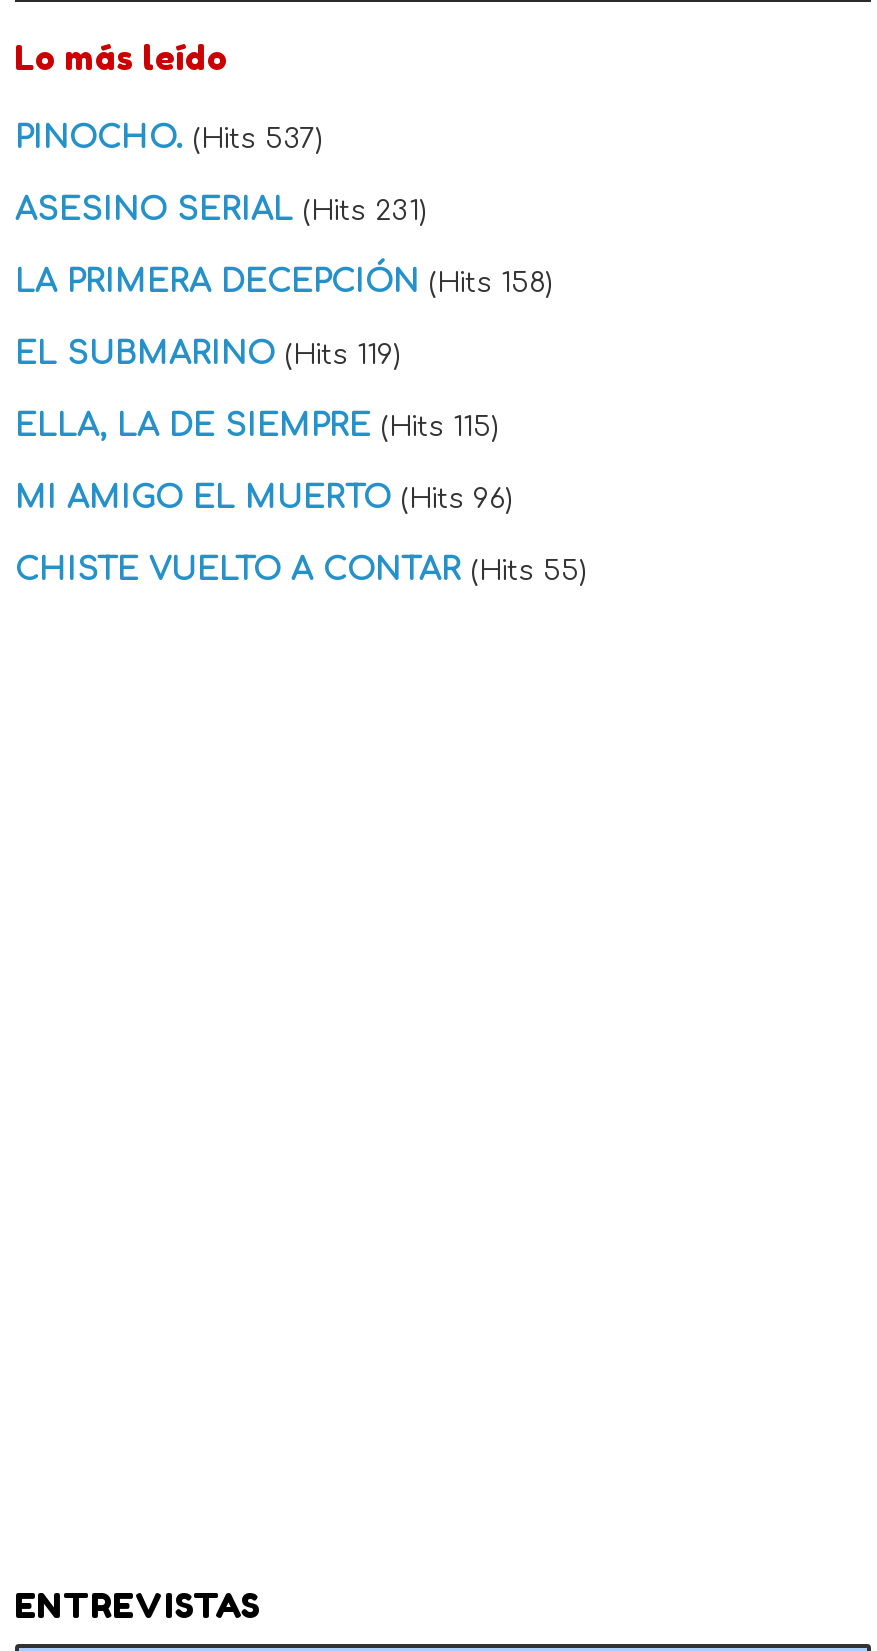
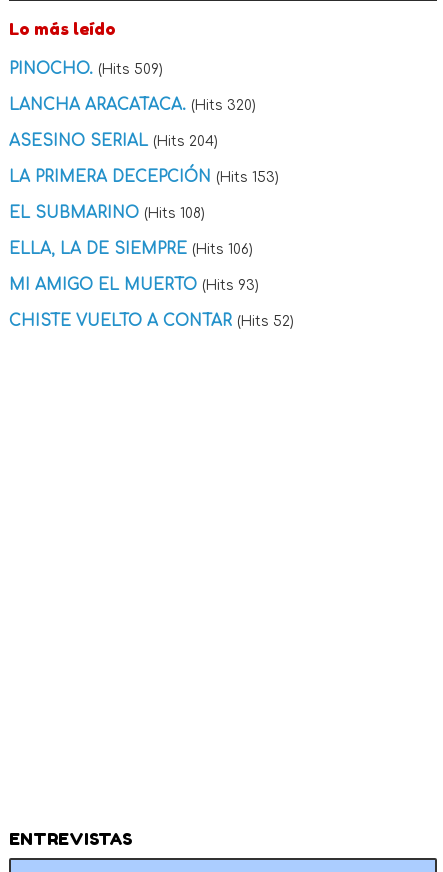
- PINOCHO. (Hits 537)
- ASESINO SERIAL (Hits 231)
- LA PRIMERA DECEPCIÓN (Hits 158)
- EL SUBMARINO (Hits 119)
- ELLA, LA DE SIEMPRE (Hits 115)
- MI AMIGO EL MUERTO (Hits 96)
- CHISTE VUELTO A CONTAR (Hits 55)
+ PINOCHO. (Hits 509)
+ LANCHA ARACATACA. (Hits 320)
+ ASESINO SERIAL (Hits 204)
+ LA PRIMERA DECEPCIÓN (Hits 153)
+ EL SUBMARINO (Hits 108)
+ ELLA, LA DE SIEMPRE (Hits 106)
+ MI AMIGO EL MUERTO (Hits 93)
+ CHISTE VUELTO A CONTAR (Hits 52)
